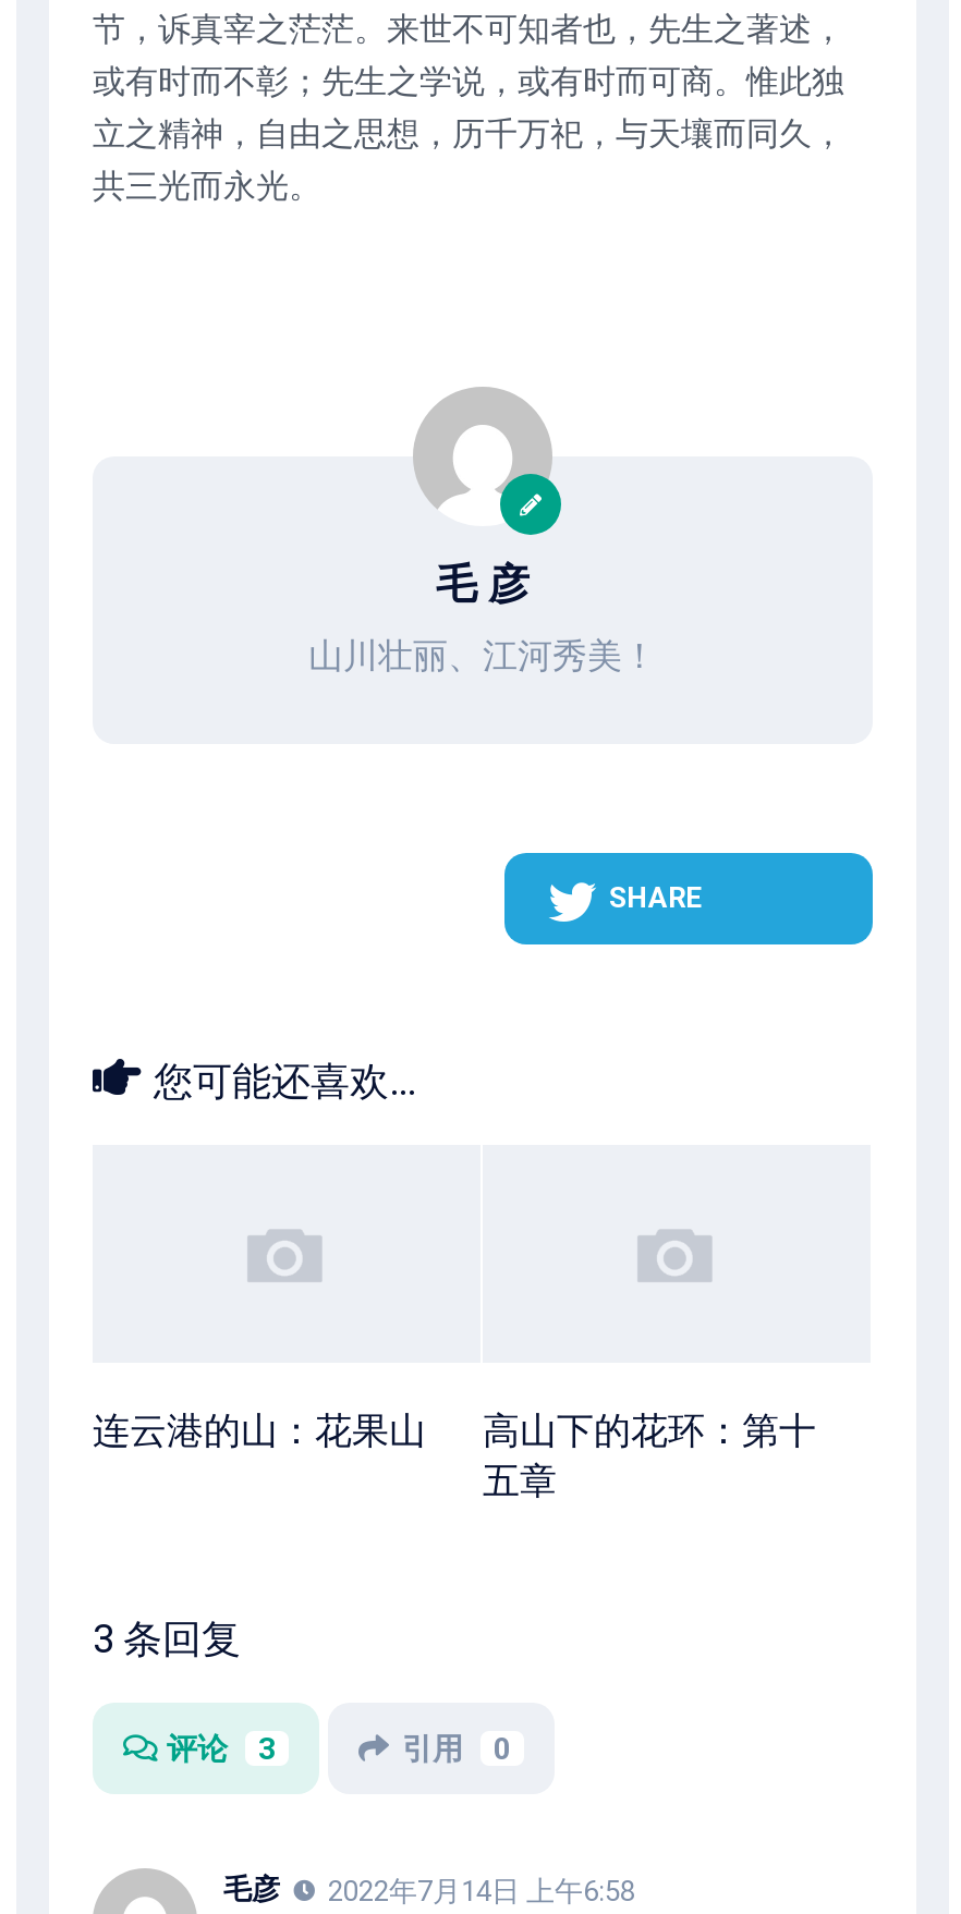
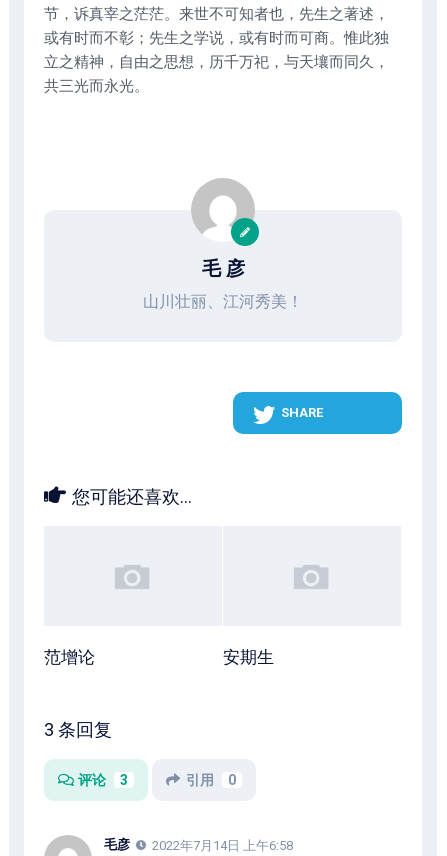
- 连云港的山：花果山
- 高山下的花环：第十
- 五章
+ 范增论
+ 安期生
